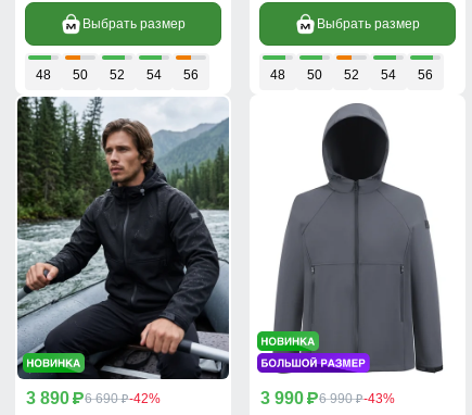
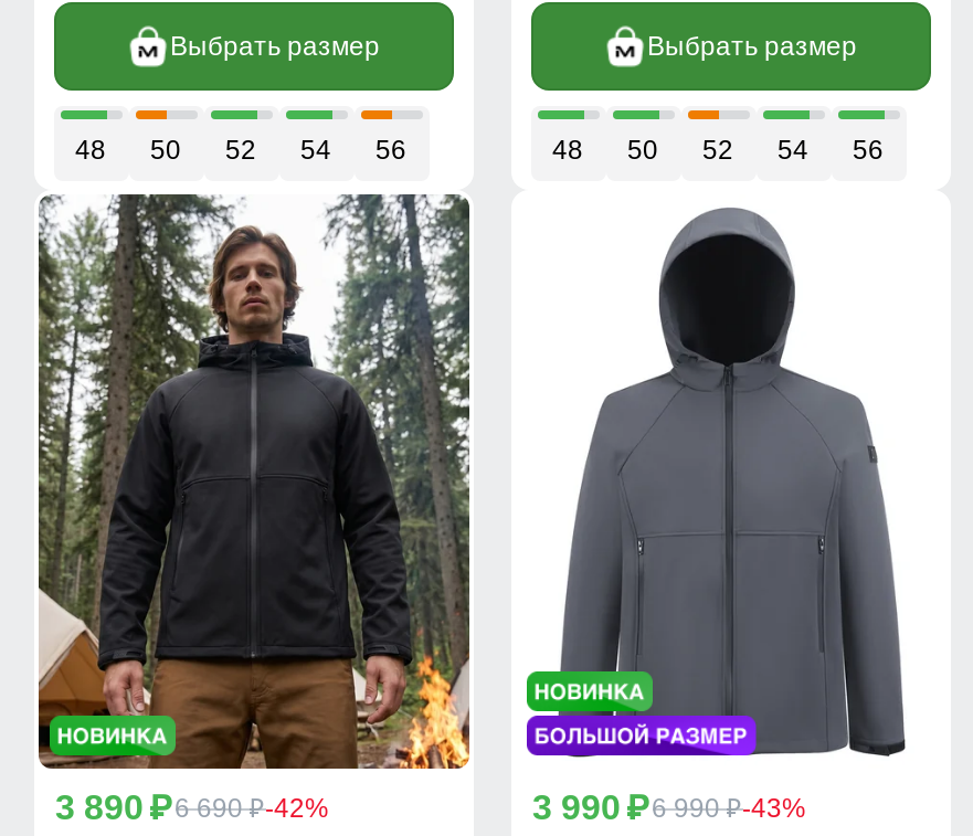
- [image]
+ [image]
